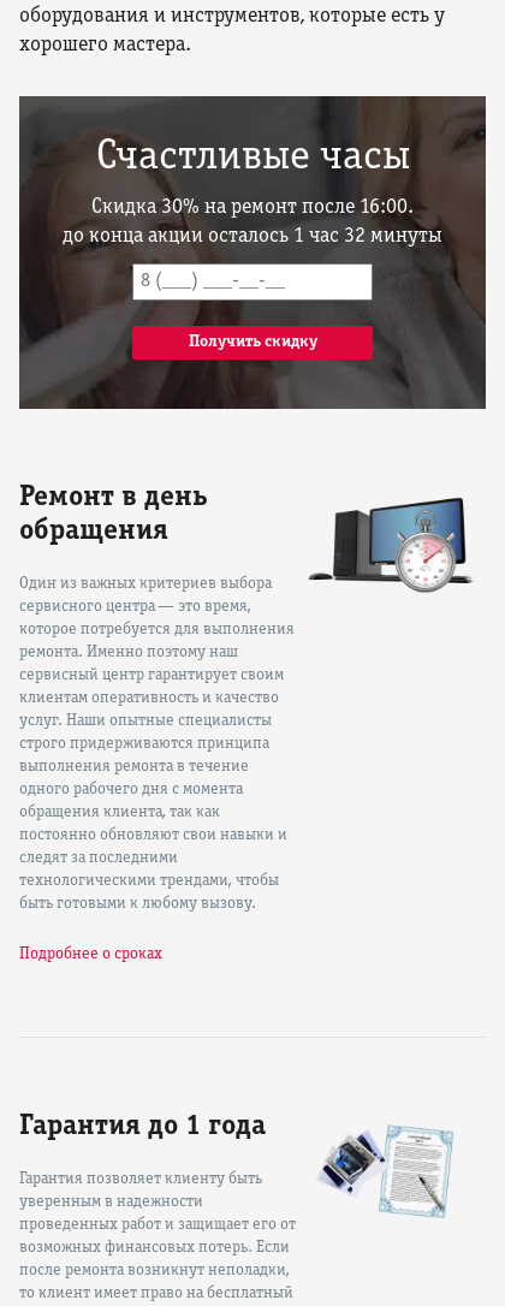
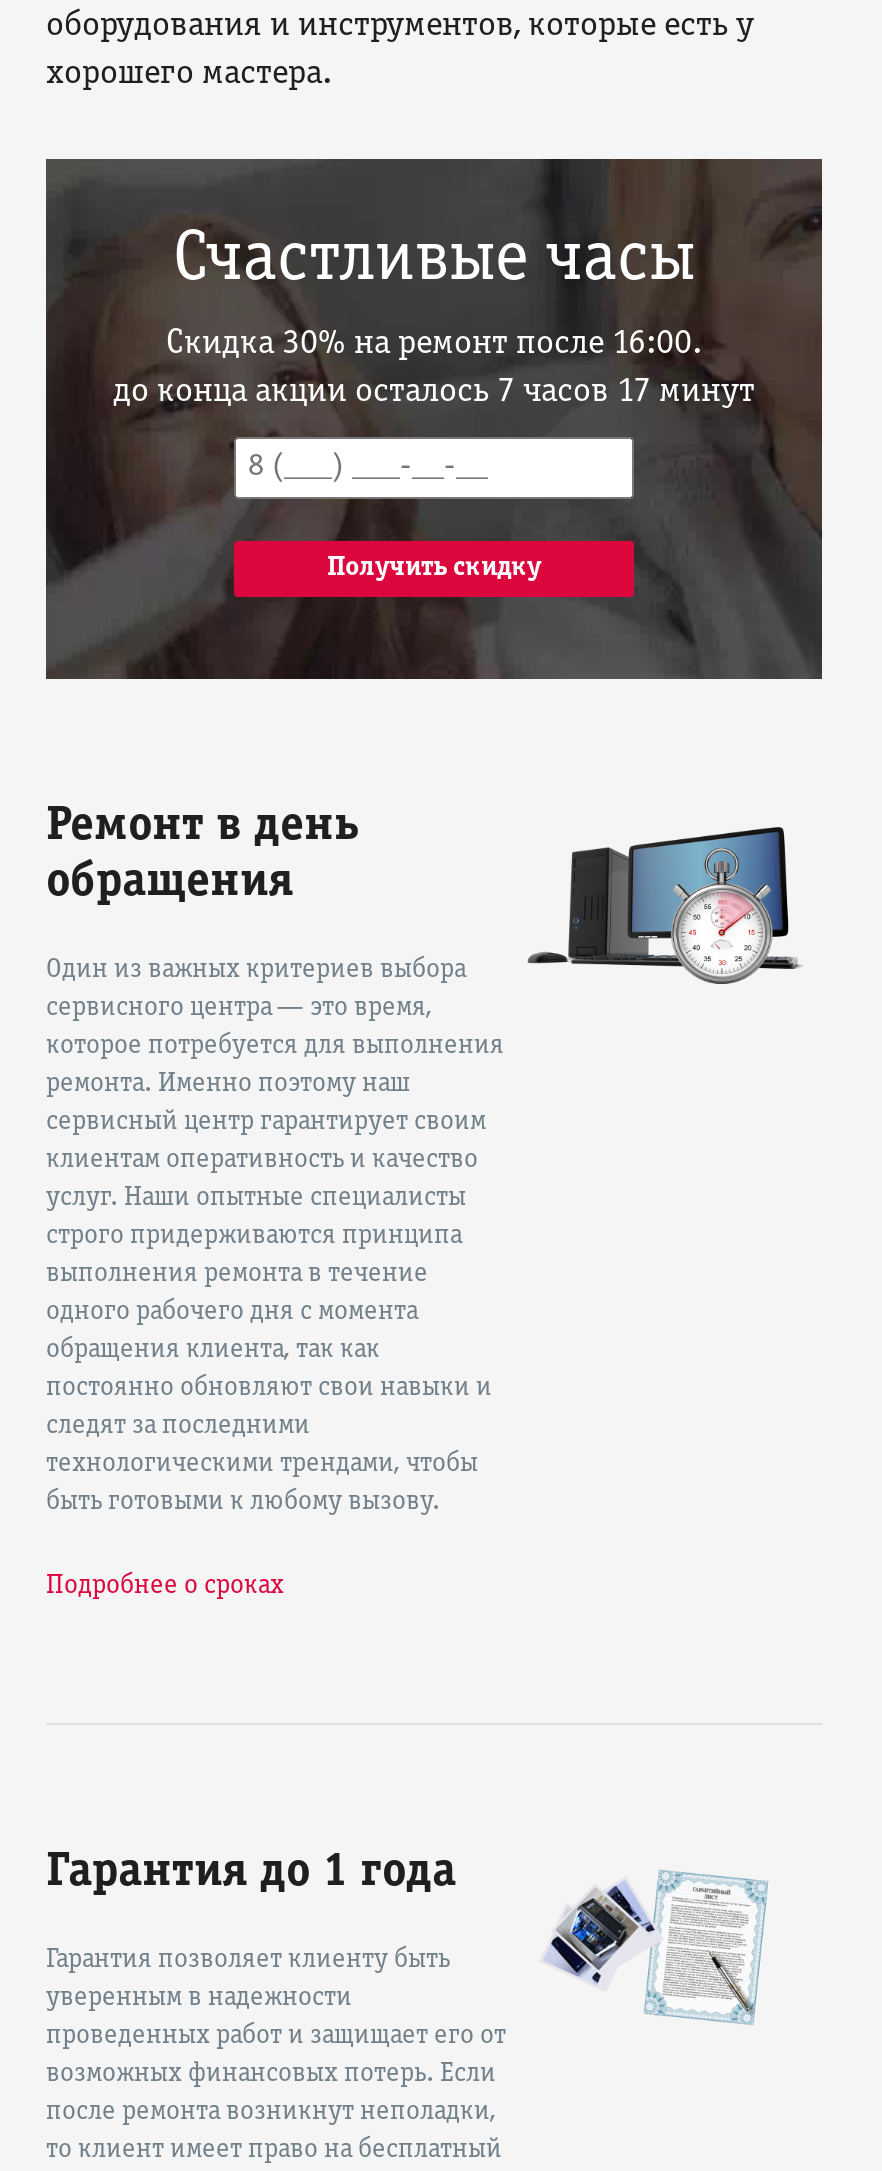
- до конца акции осталось 1 час 32 минуты
+ до конца акции осталось 7 часов 17 минут
